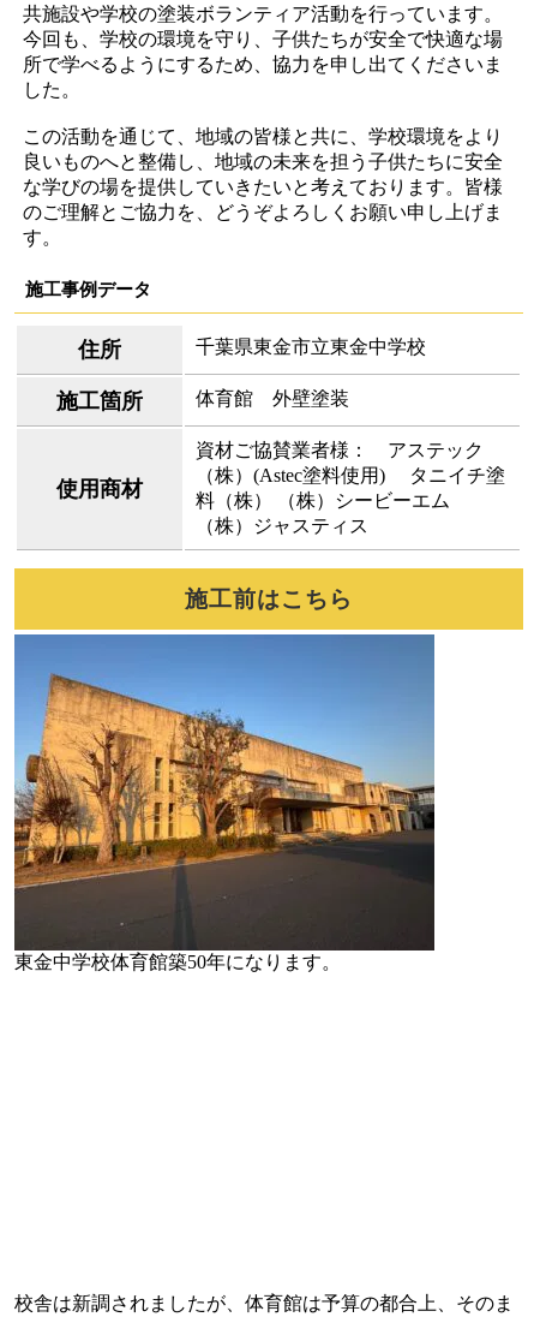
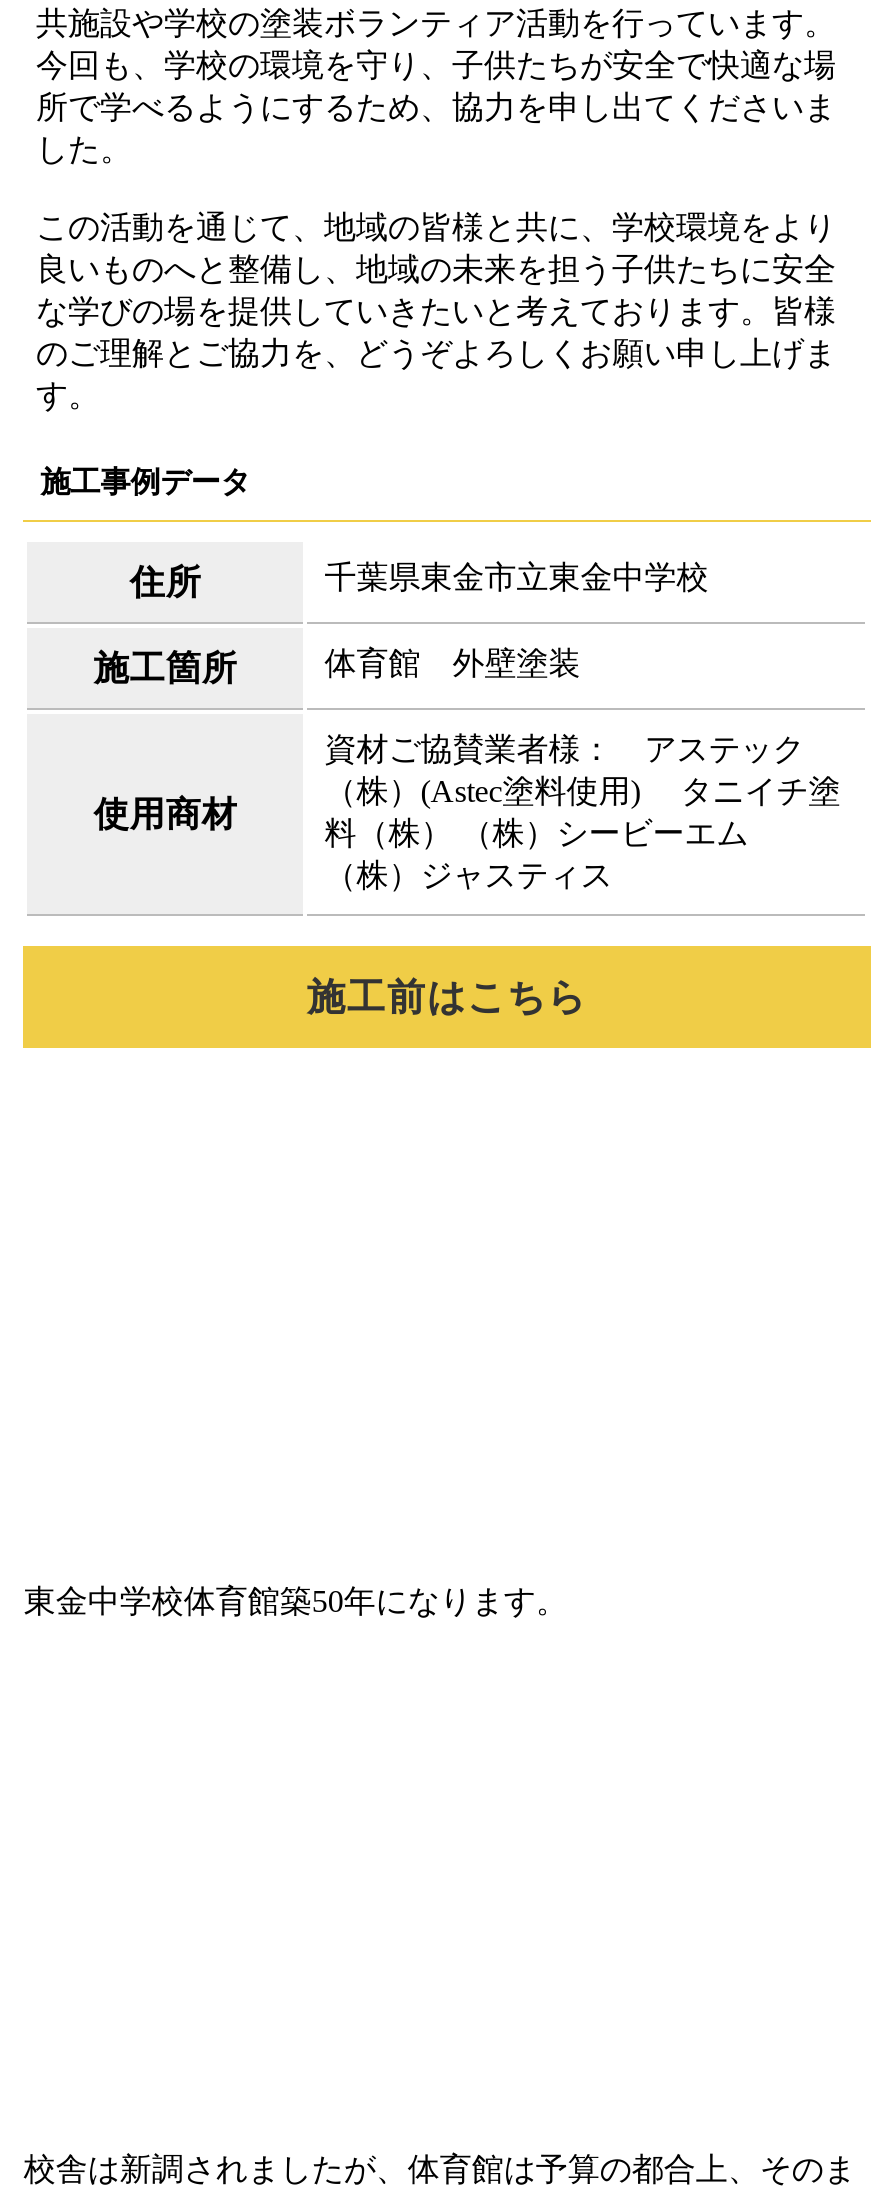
- [image]
